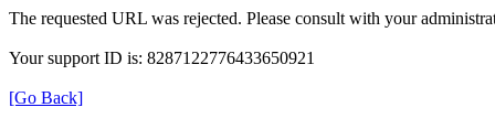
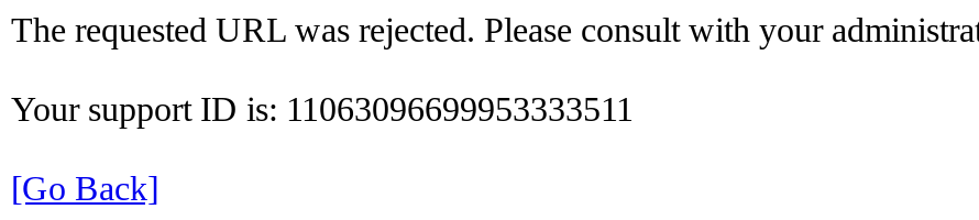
- Your support ID is: 8287122776433650921
+ Your support ID is: 11063096699953333511
